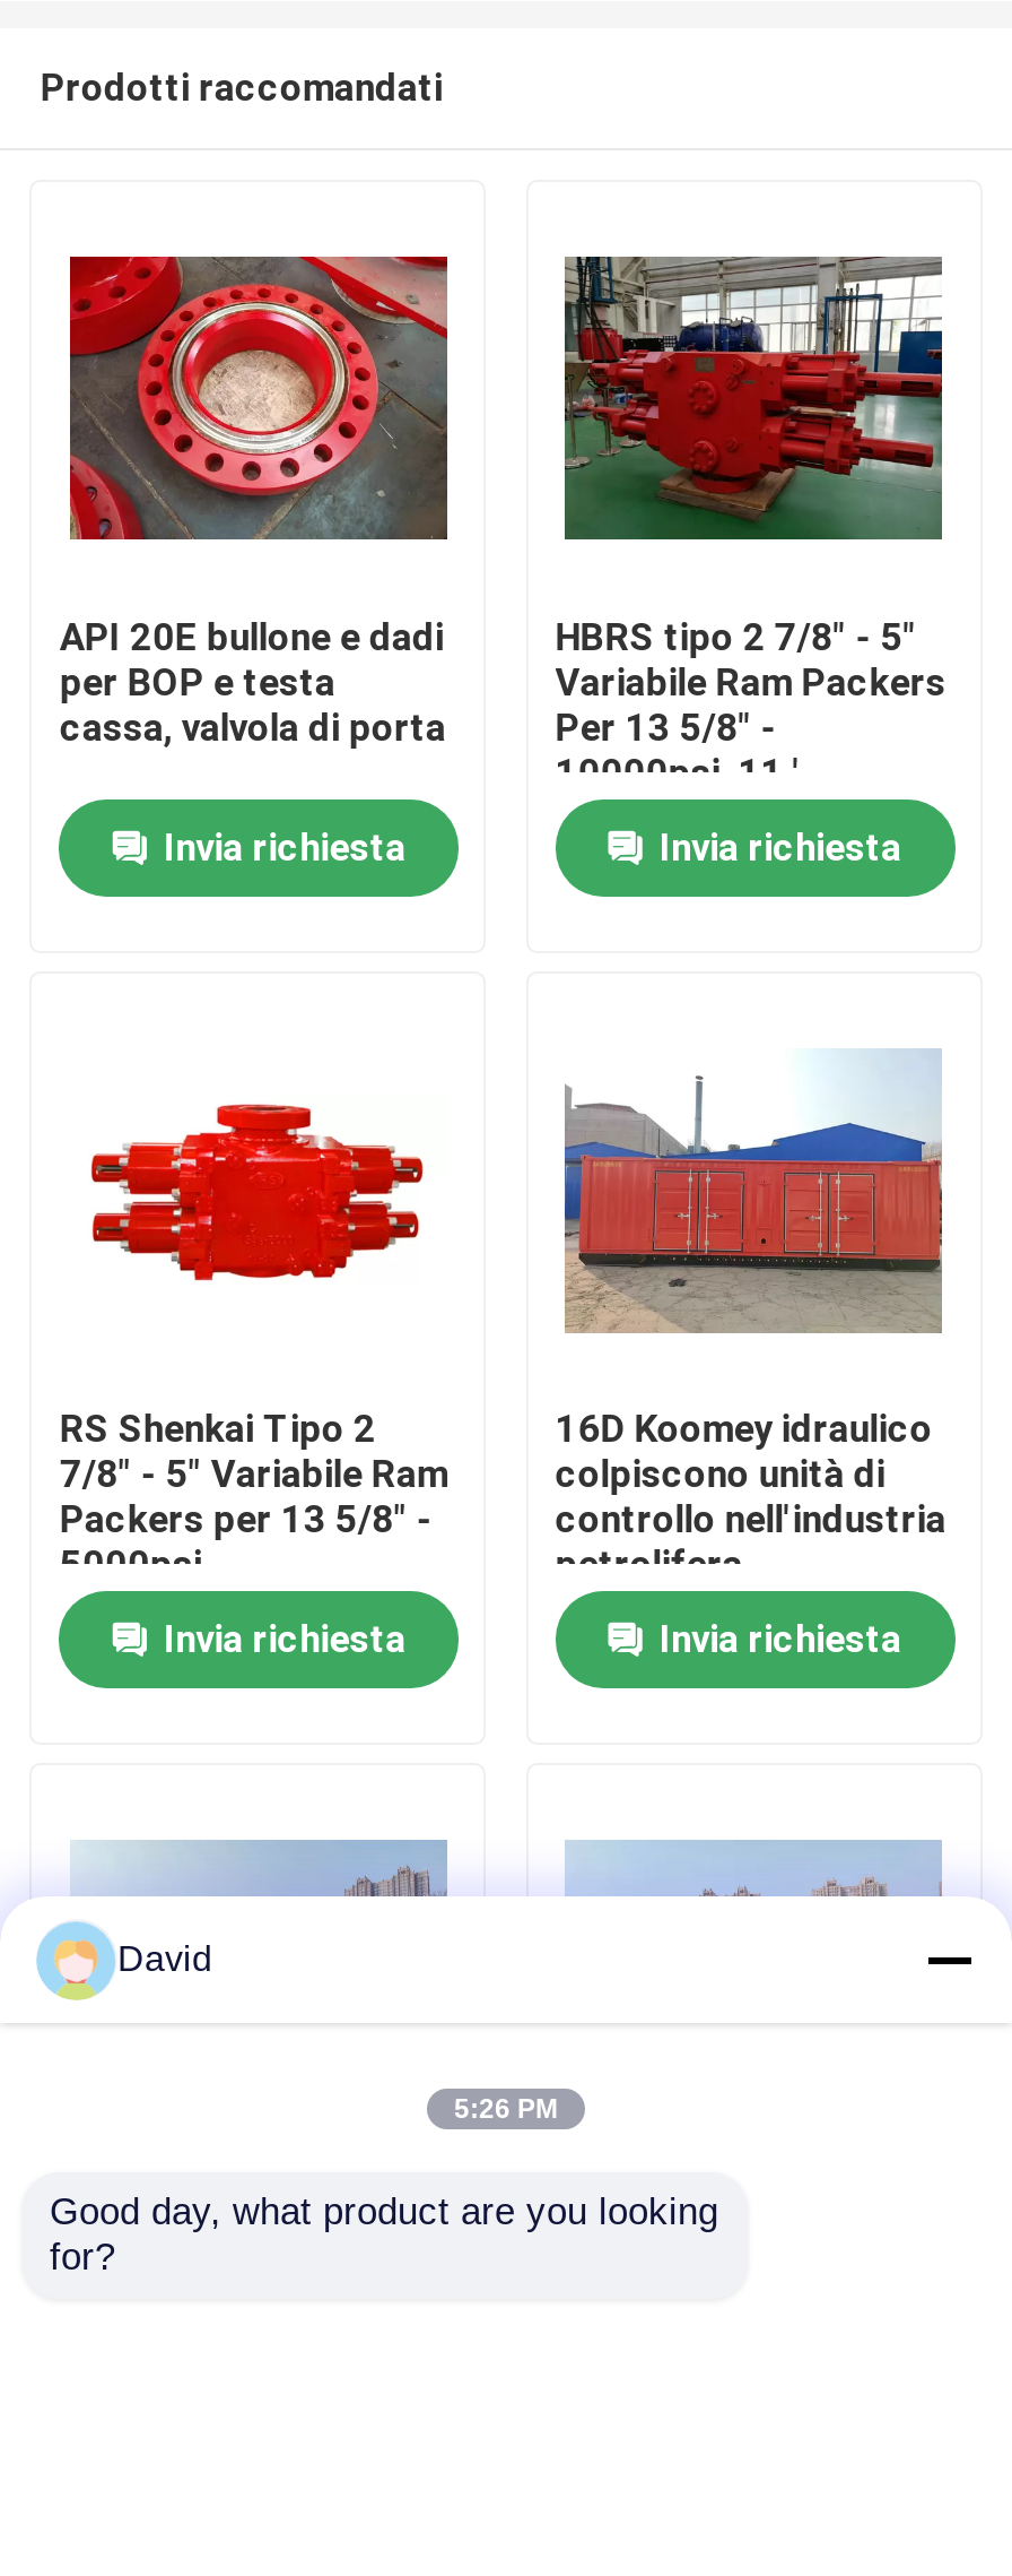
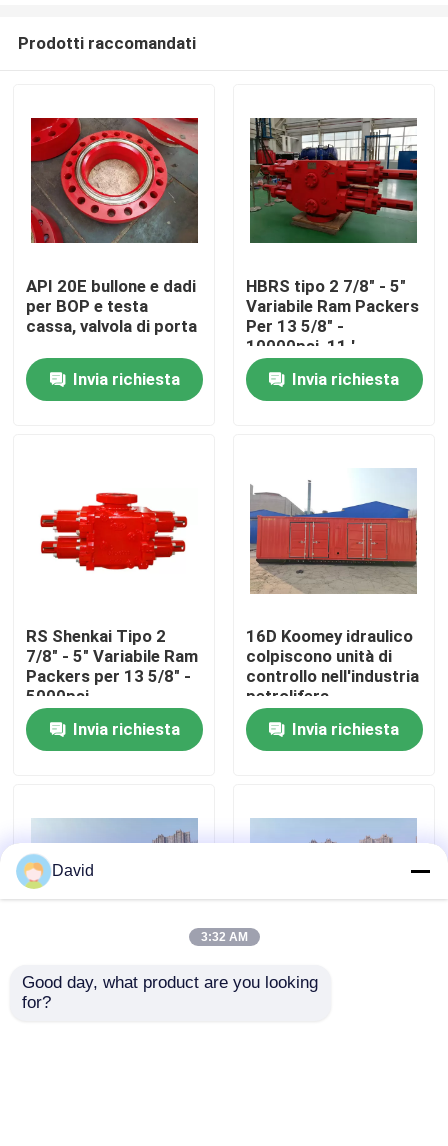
- 5:26 PM
+ 3:32 AM
